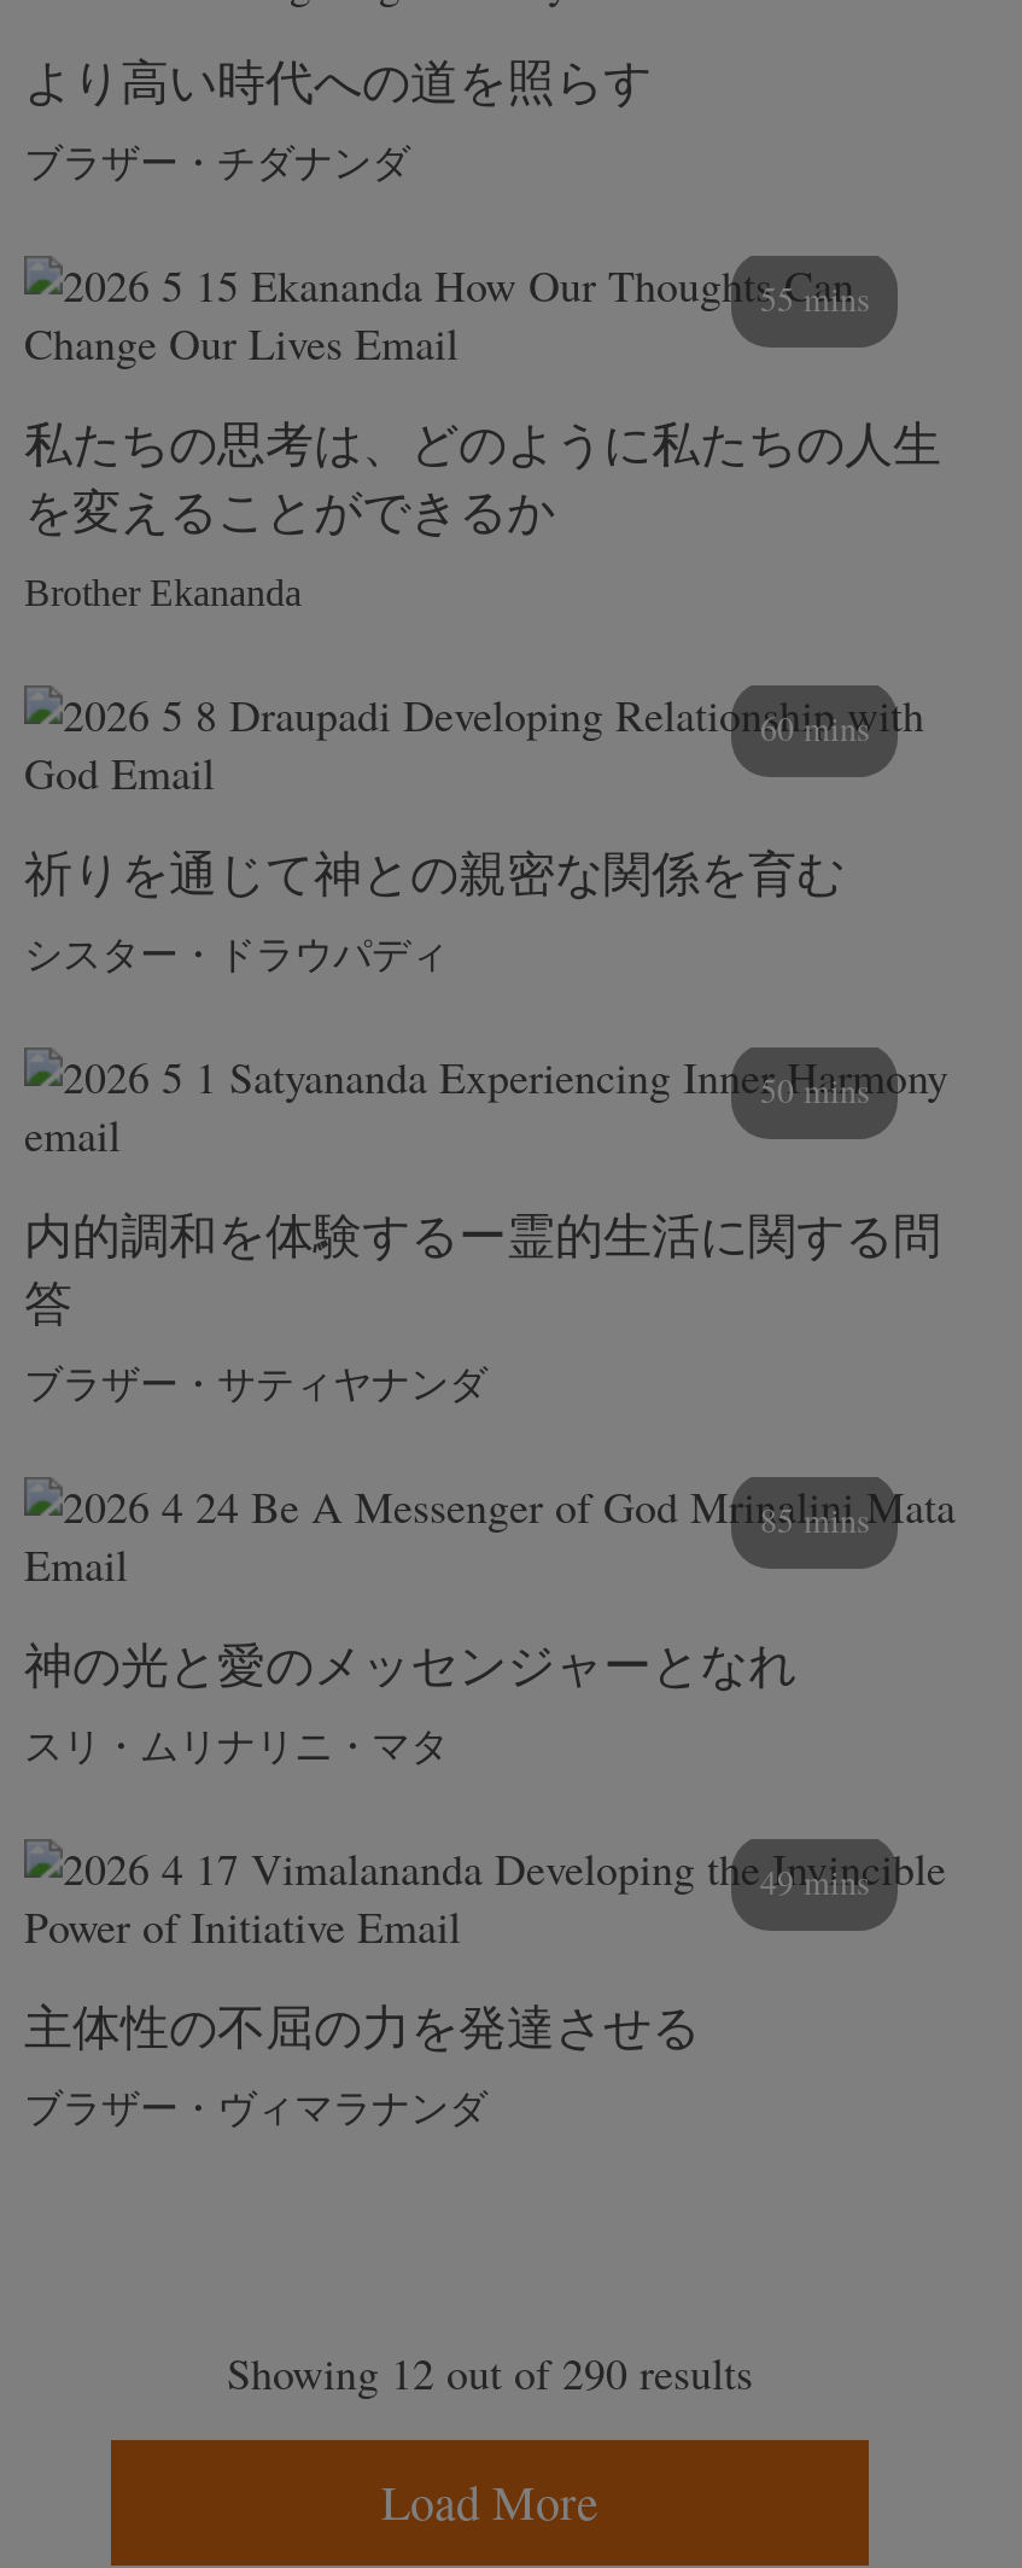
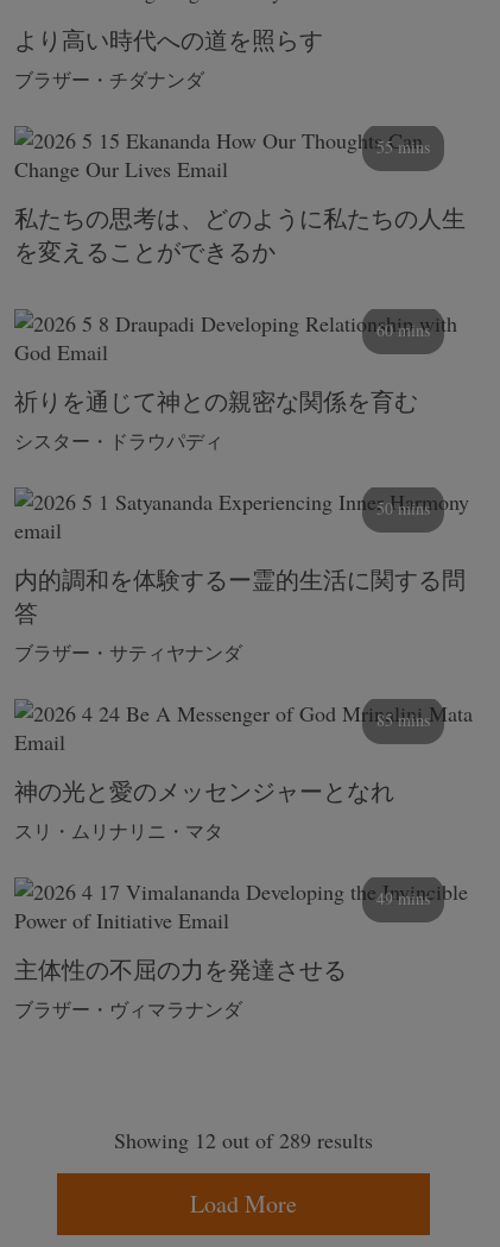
- Brother Ekananda

- Showing 12 out of 290 results
+ Showing 12 out of 289 results
